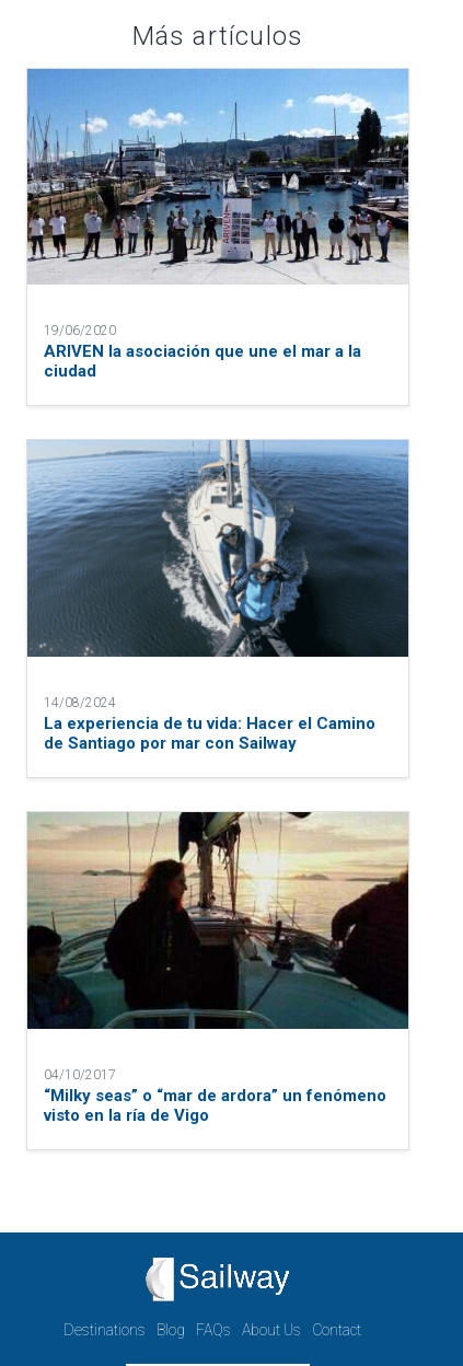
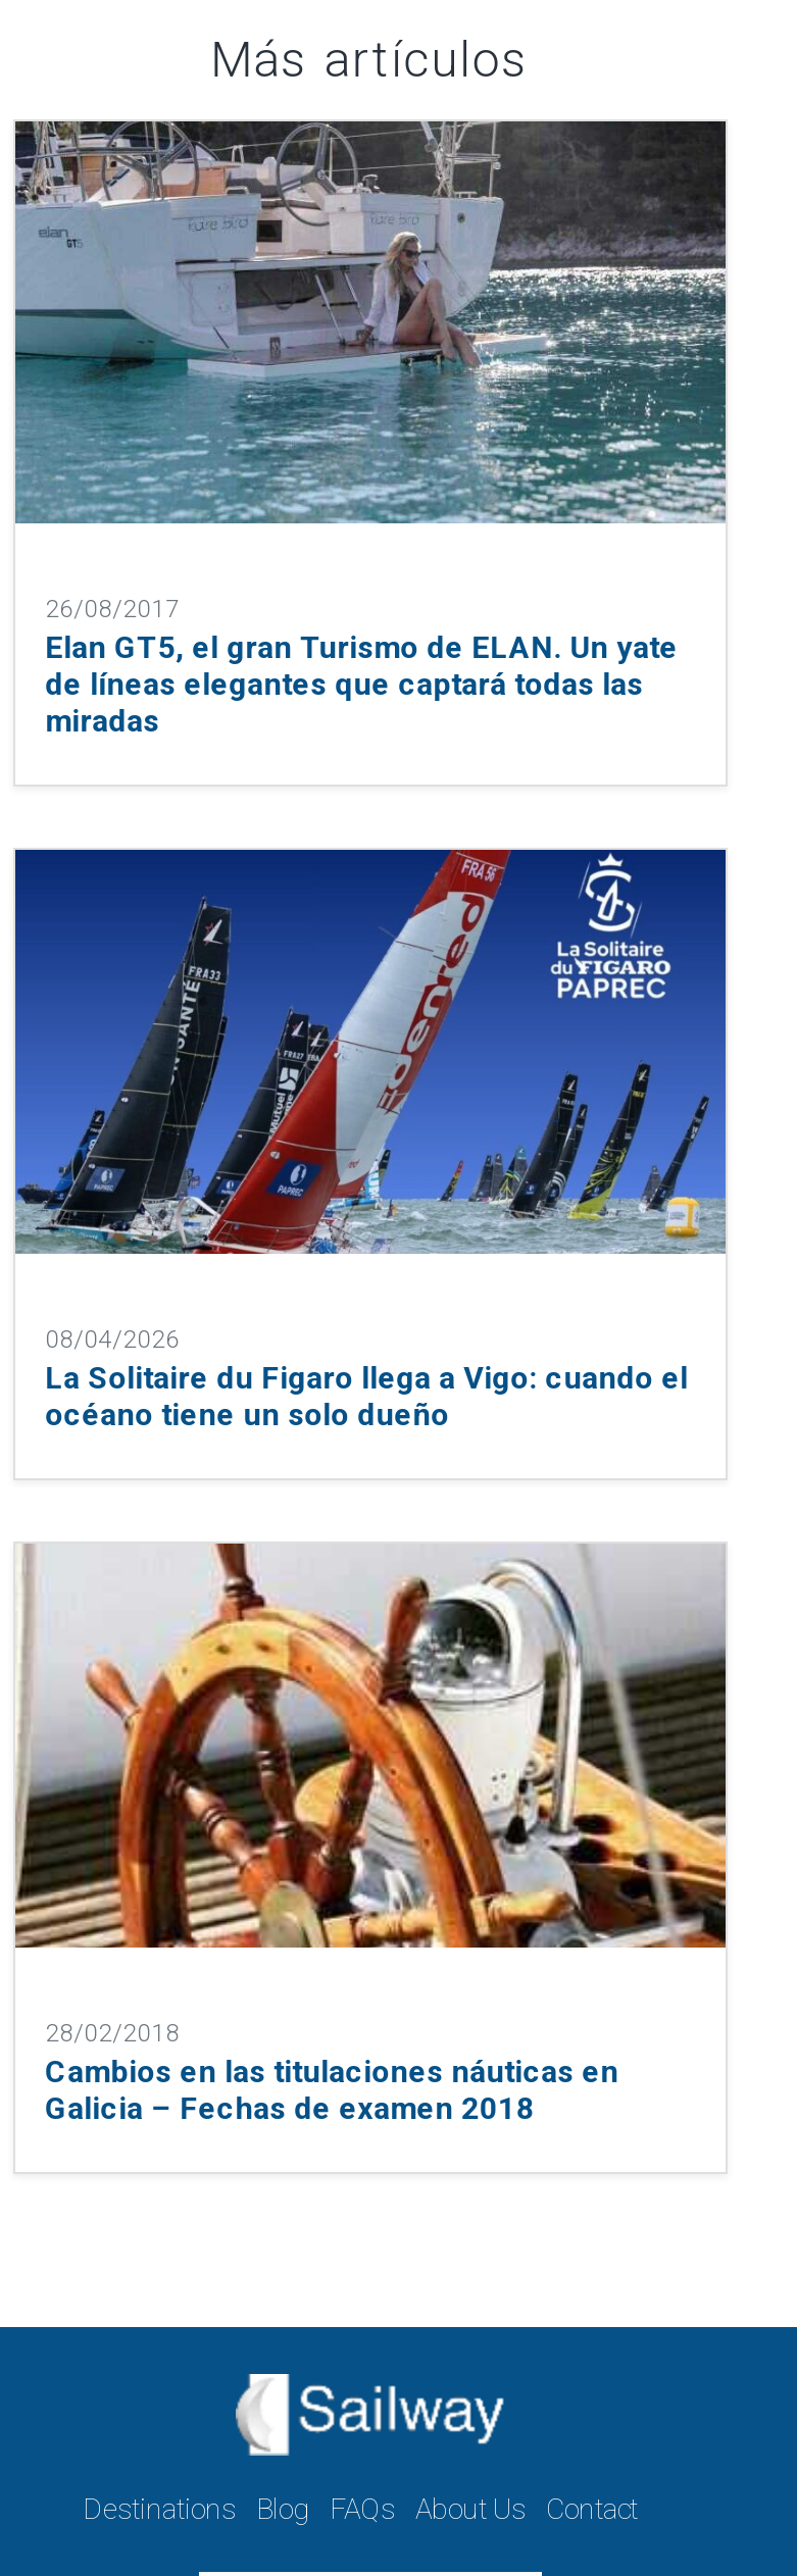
- [image]
- 19/06/2020
- ARIVEN la asociación que une el mar a la
- ciudad
+ [image]
+ 26/08/2017
+ Elan GT5, el gran Turismo de ELAN. Un yate
+ de líneas elegantes que captará todas las
+ miradas

- [image]
- 14/08/2024
- La experiencia de tu vida: Hacer el Camino
- de Santiago por mar con Sailway
+ [image]
+ 08/04/2026
+ La Solitaire du Figaro llega a Vigo: cuando el
+ océano tiene un solo dueño

- [image]
- 04/10/2017
- “Milky seas” o “mar de ardora” un fenómeno
- visto en la ría de Vigo
+ [image]
+ 28/02/2018
+ Cambios en las titulaciones náuticas en
+ Galicia – Fechas de examen 2018
